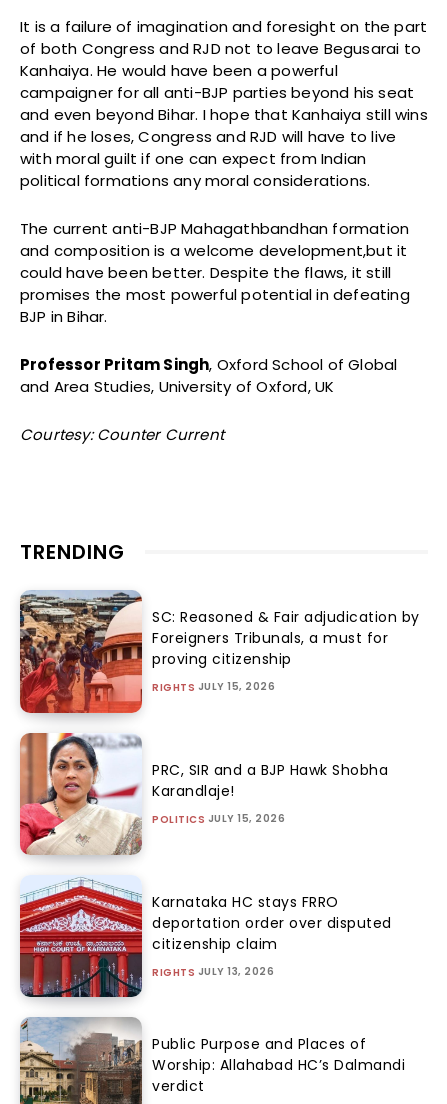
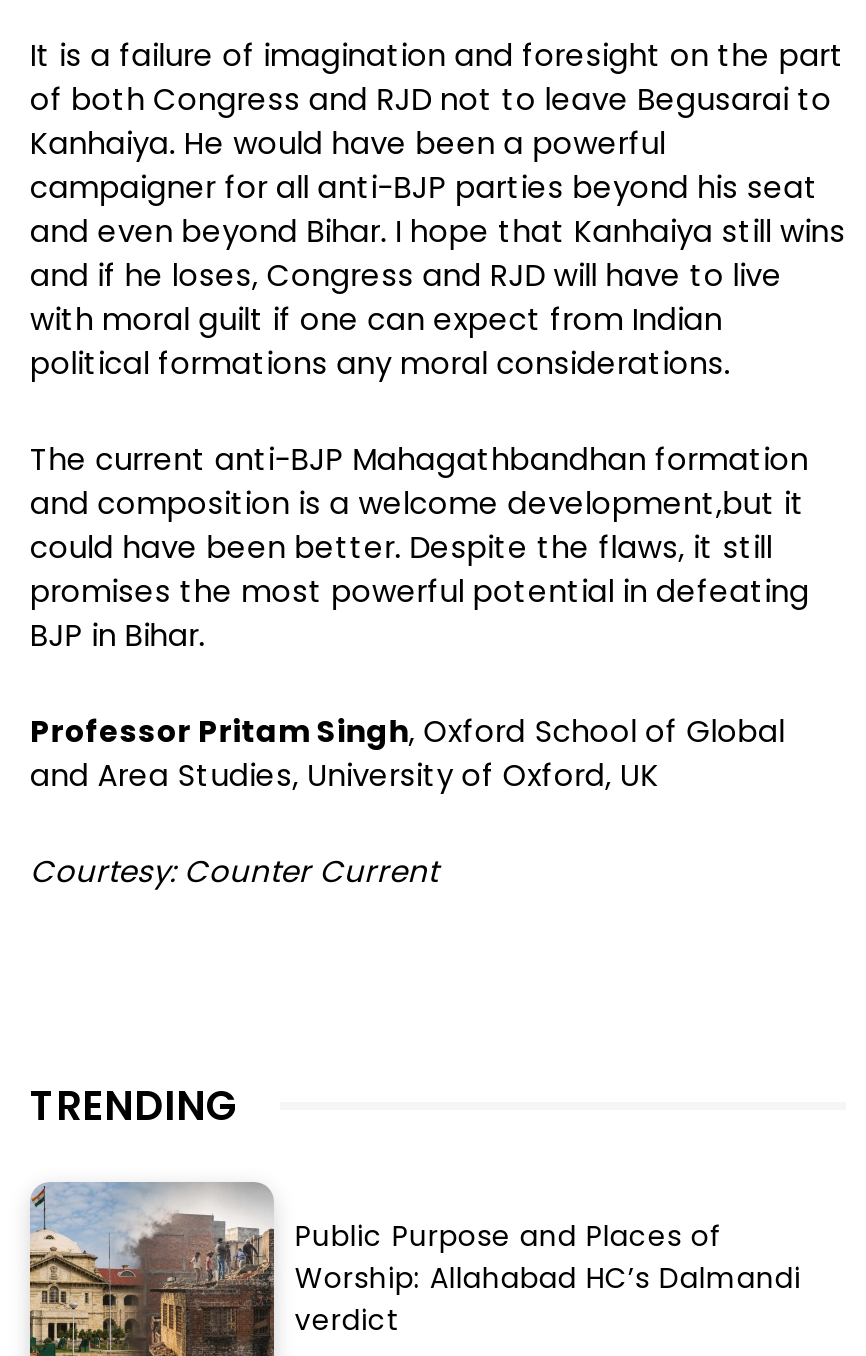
- [image]
- SC: Reasoned & Fair adjudication by
- Foreigners Tribunals, a must for
- proving citizenship
- RIGHTS JULY 15, 2026

- [image]
- PRC, SIR and a BJP Hawk Shobha
- Karandlaje!
- POLITICS JULY 15, 2026

- [image]
- Karnataka HC stays FRRO
- deportation order over disputed
- citizenship claim
- RIGHTS JULY 13, 2026
